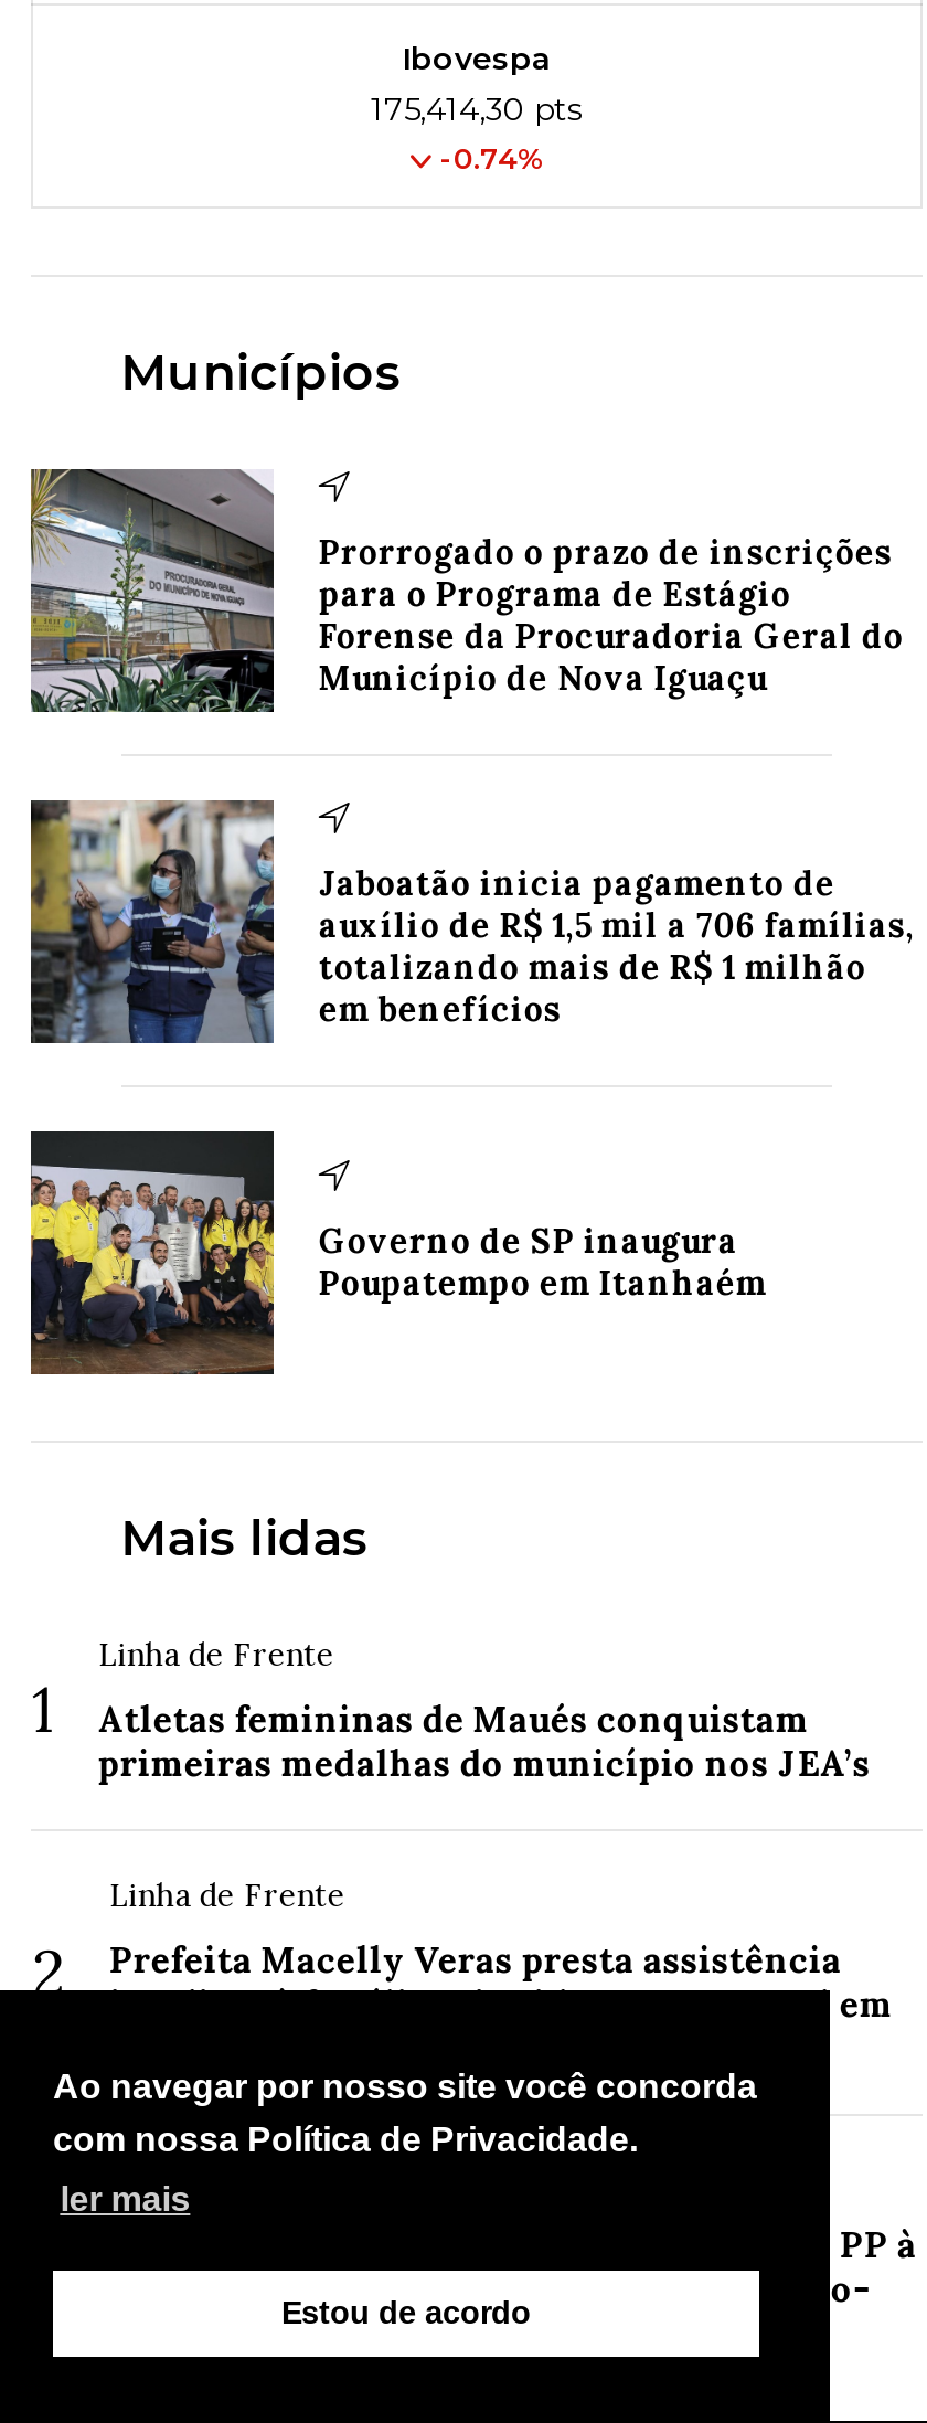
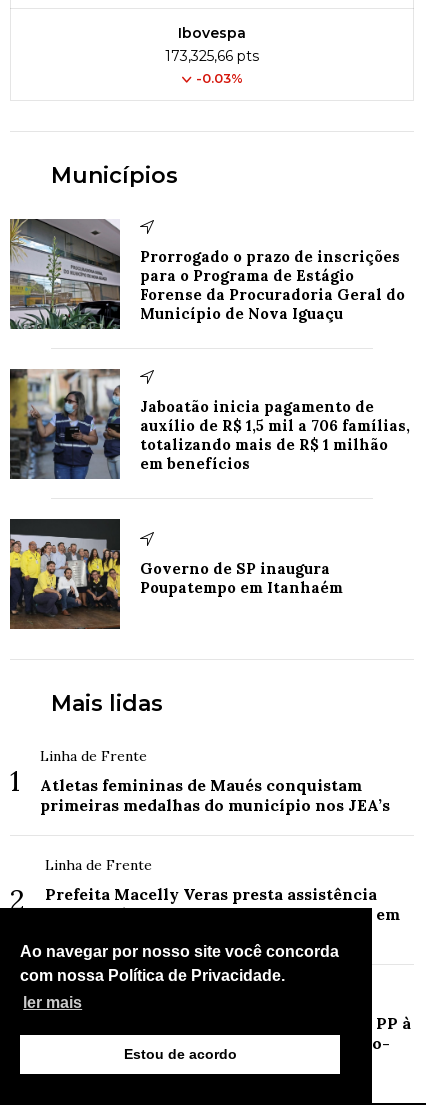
- 175,414,30 pts
+ 173,325,66 pts

- -0.74%
+ -0.03%
